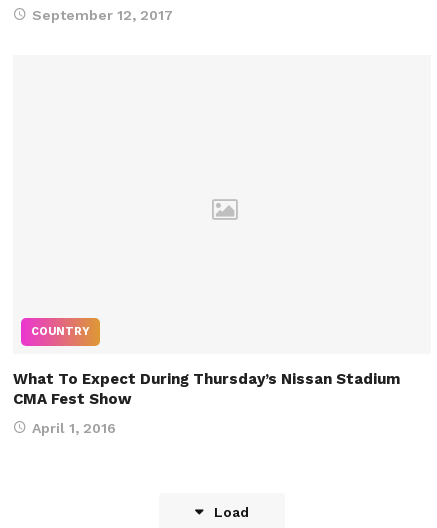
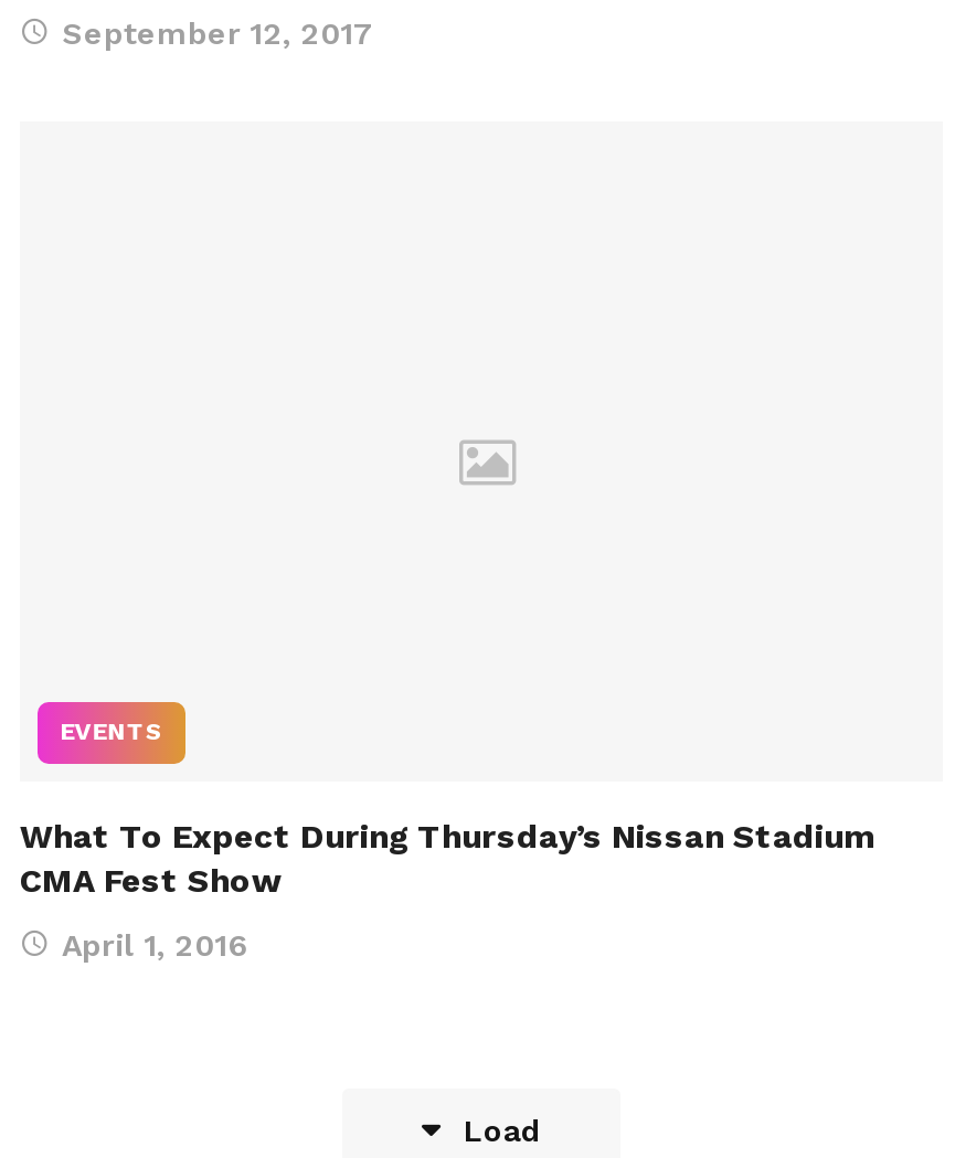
- COUNTRY
+ EVENTS
